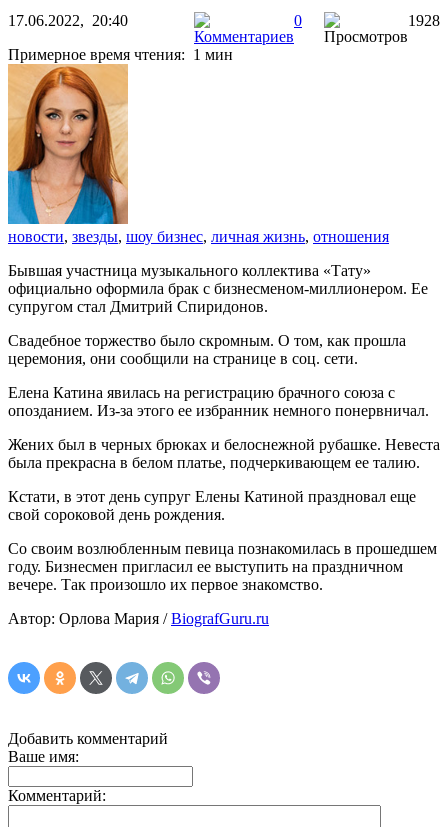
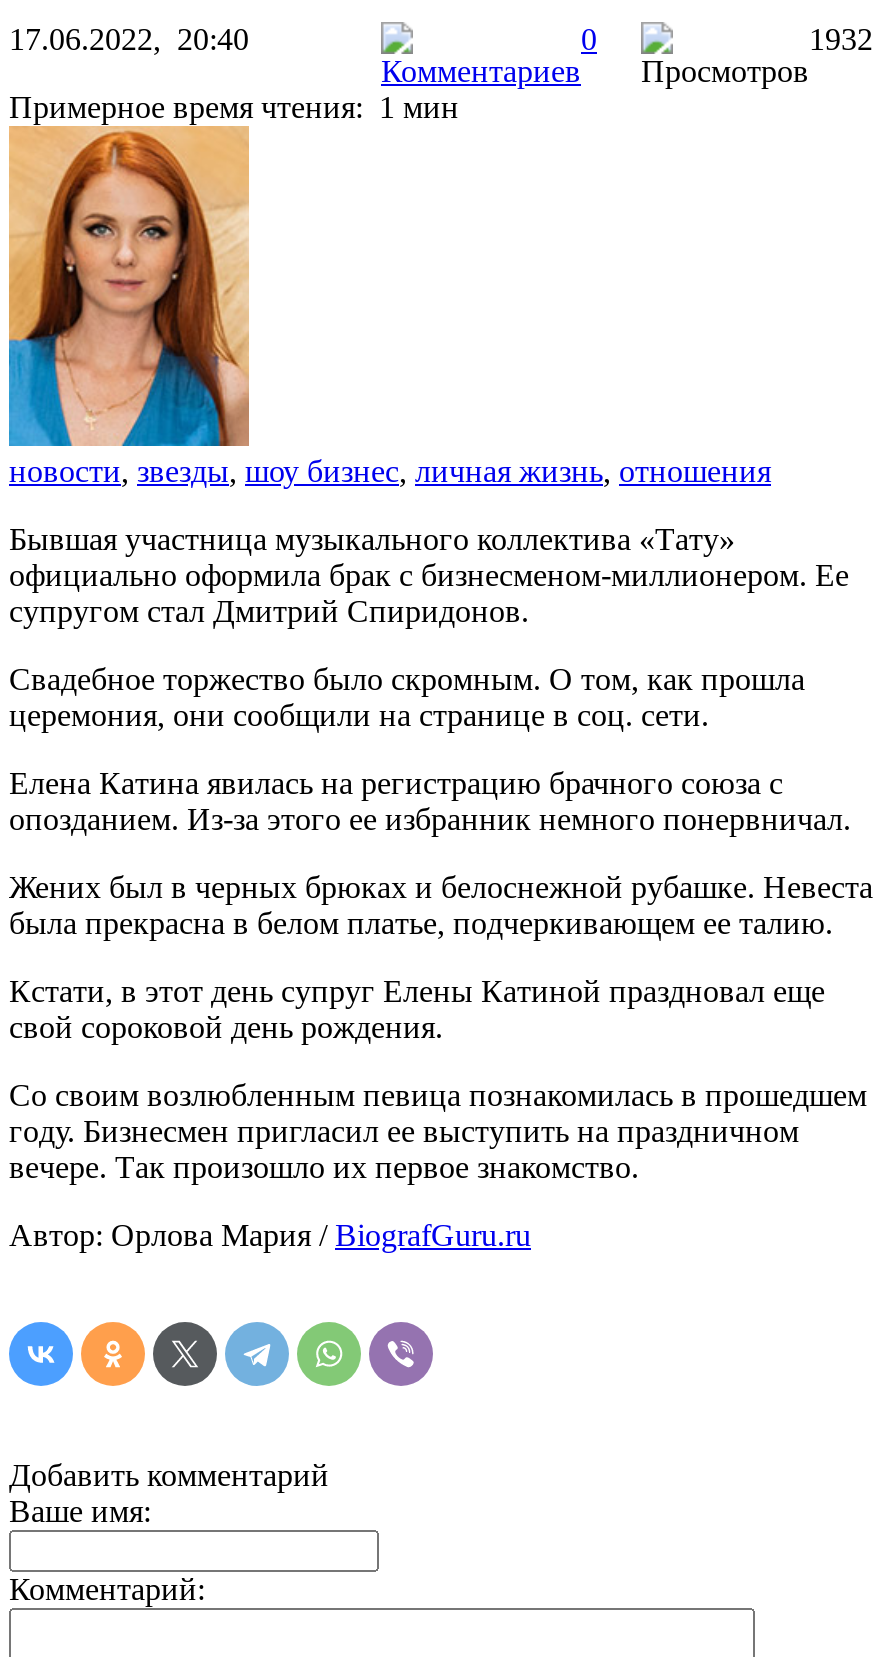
- 1928
+ 1932
